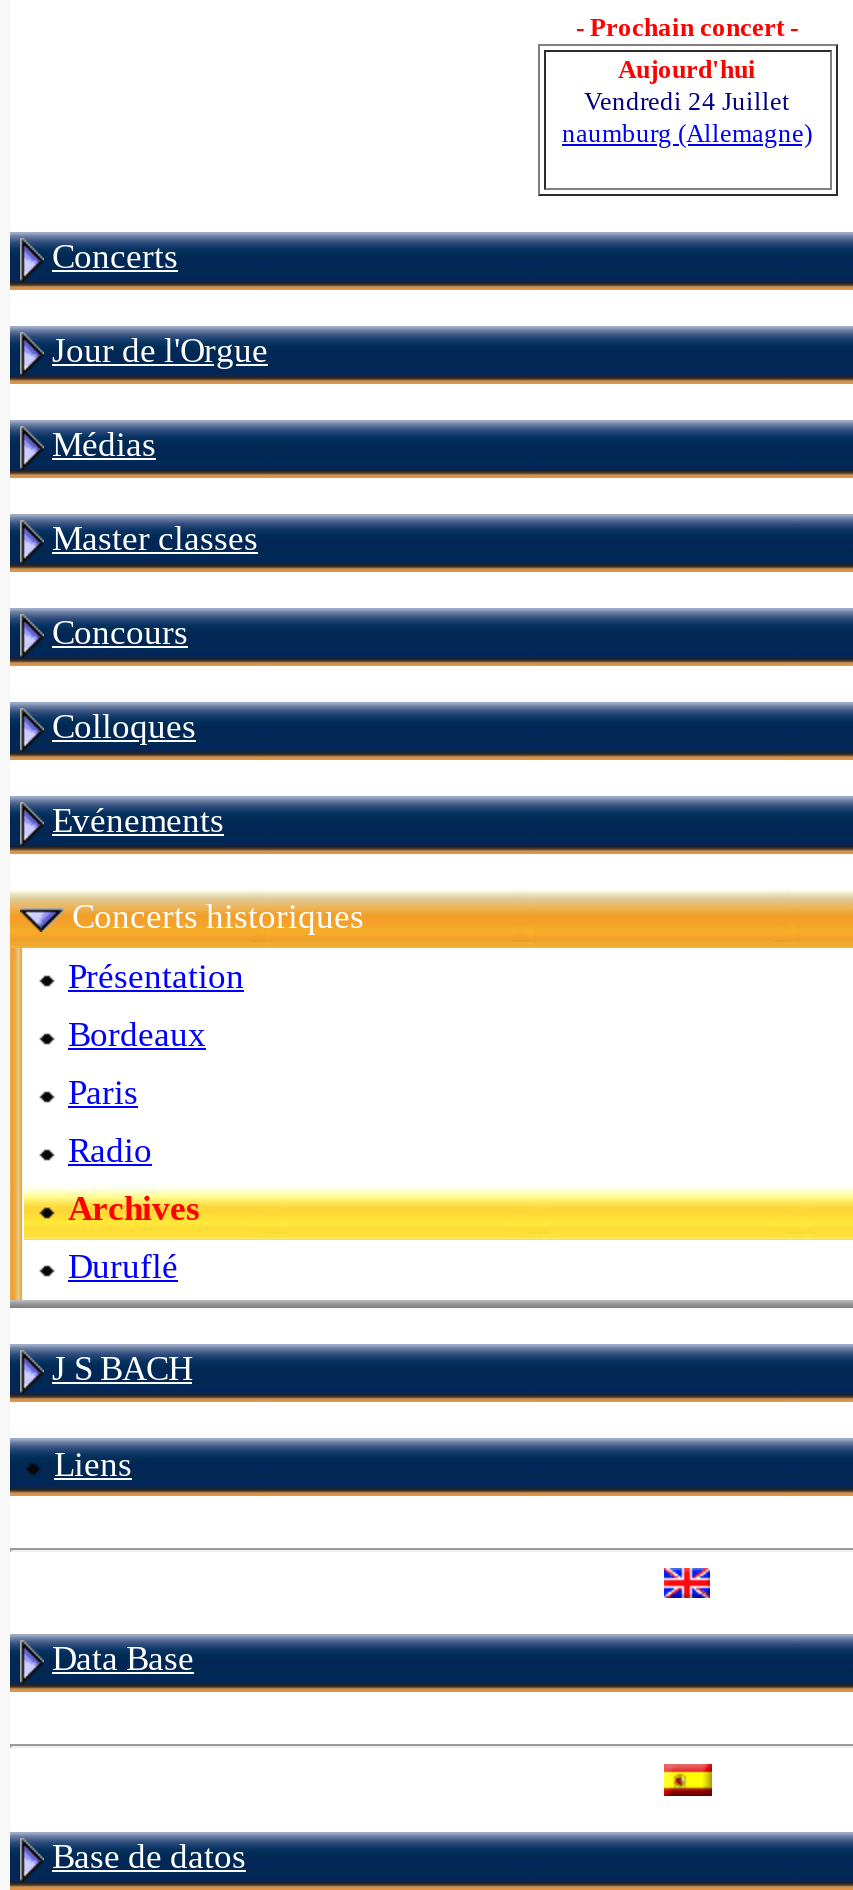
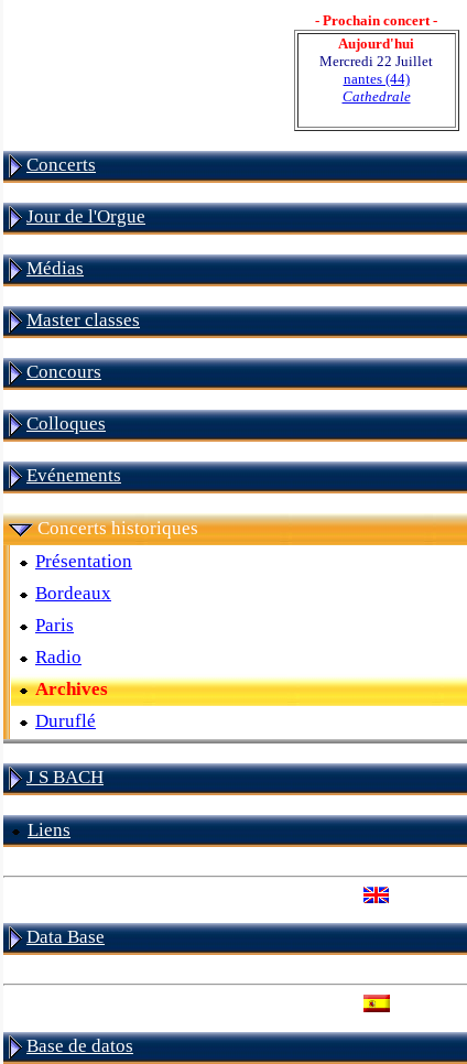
- Vendredi 24 Juillet
- naumburg (Allemagne)
+ Mercredi 22 Juillet
+ nantes (44)
+ Cathedrale
